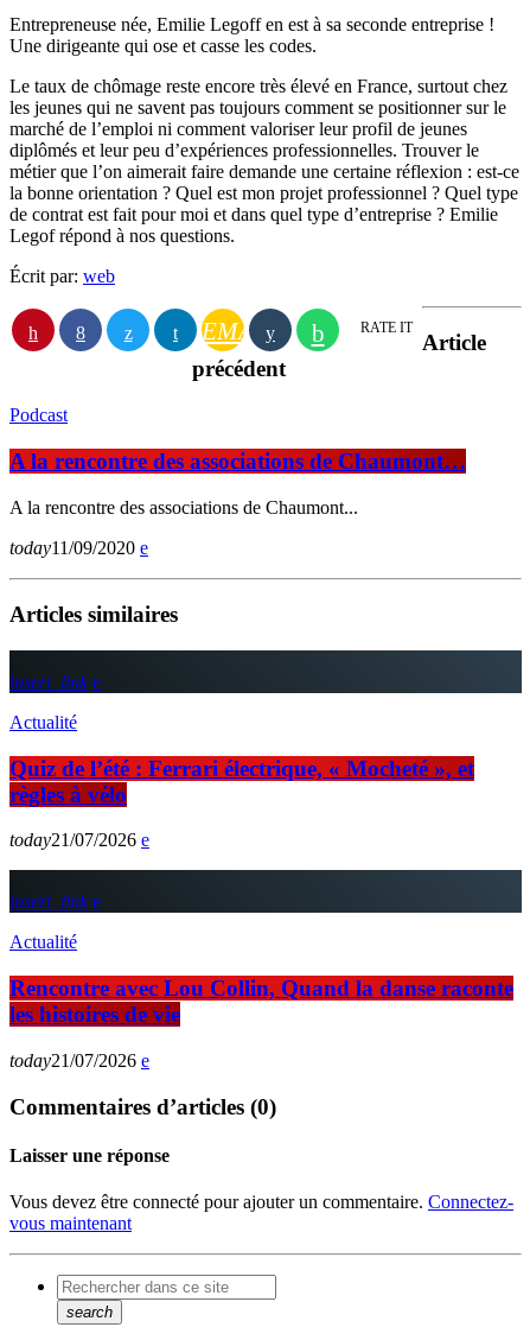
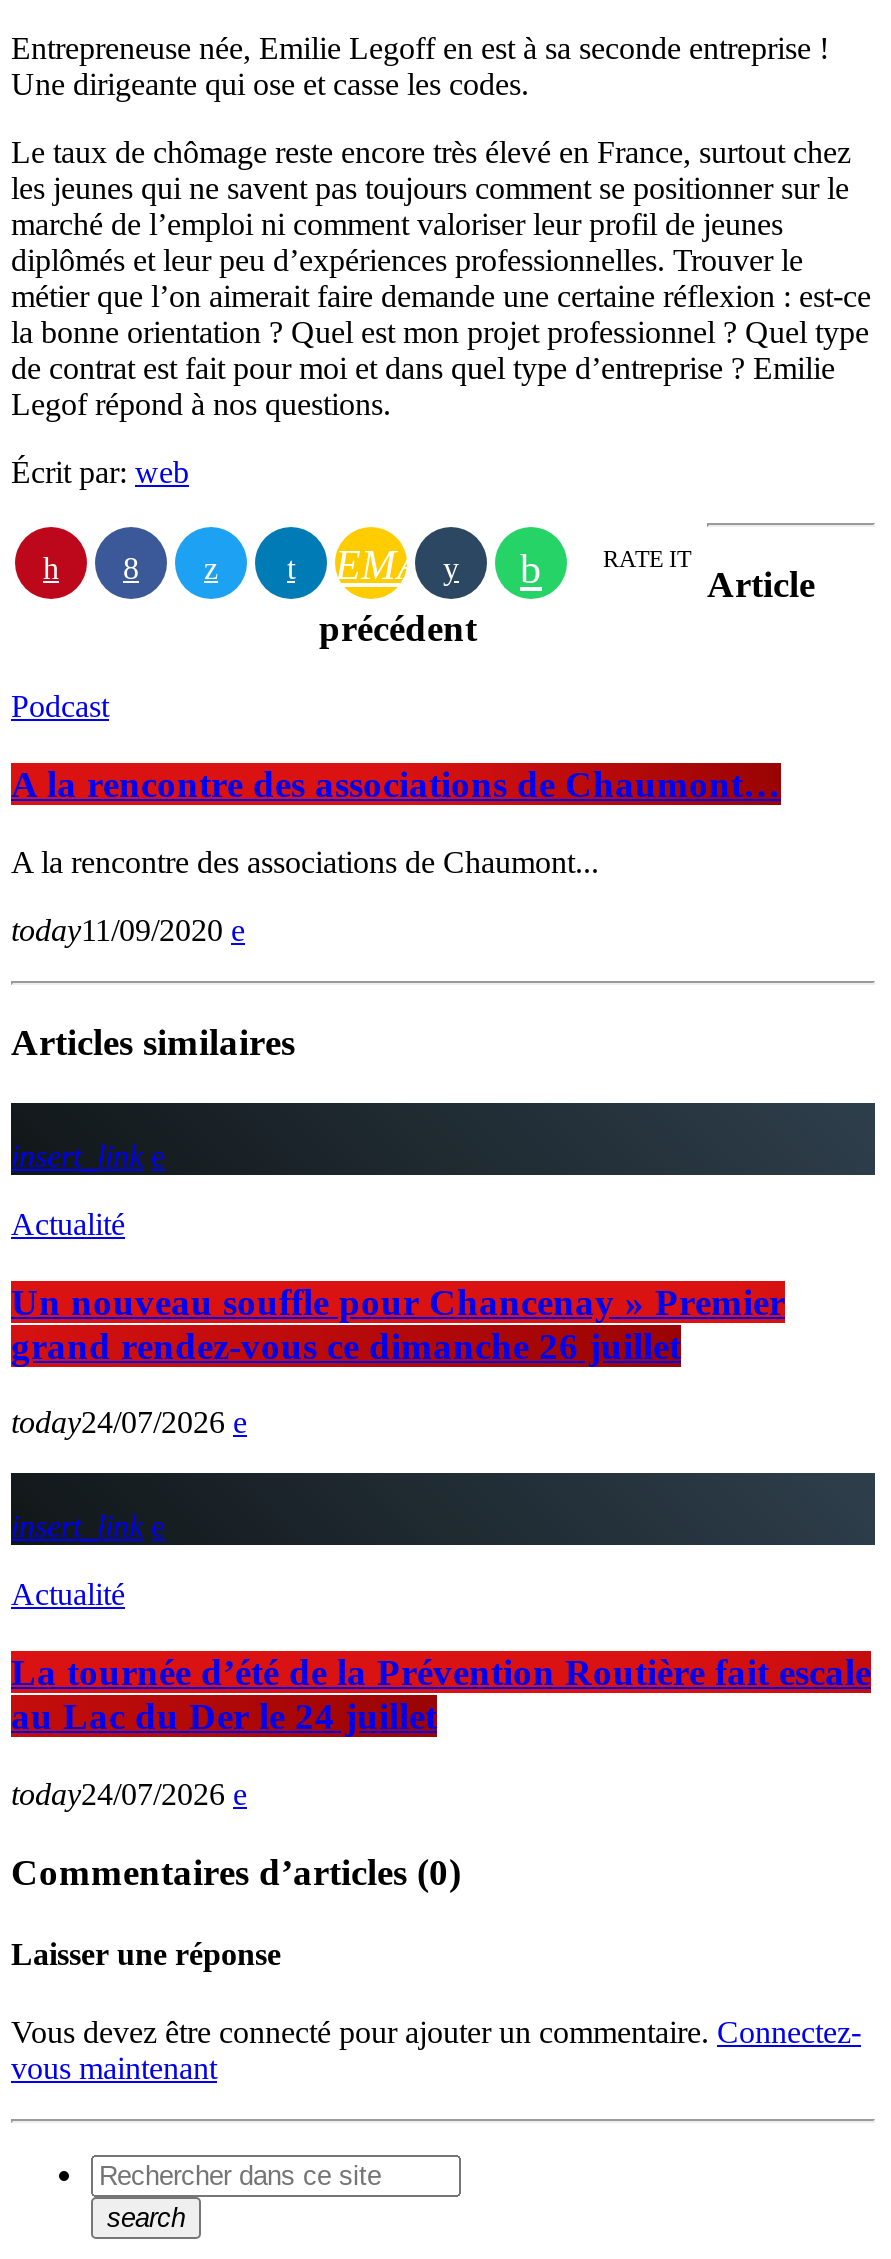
- Quiz de l’été : Ferrari électrique, « Mocheté », et
- règles à vélo
+ Un nouveau souffle pour Chancenay » Premier
+ grand rendez-vous ce dimanche 26 juillet

- today21/07/2026
+ today24/07/2026

- Rencontre avec Lou Collin, Quand la danse raconte
- les histoires de vie
+ La tournée d’été de la Prévention Routière fait escale
+ au Lac du Der le 24 juillet

- today21/07/2026
+ today24/07/2026
